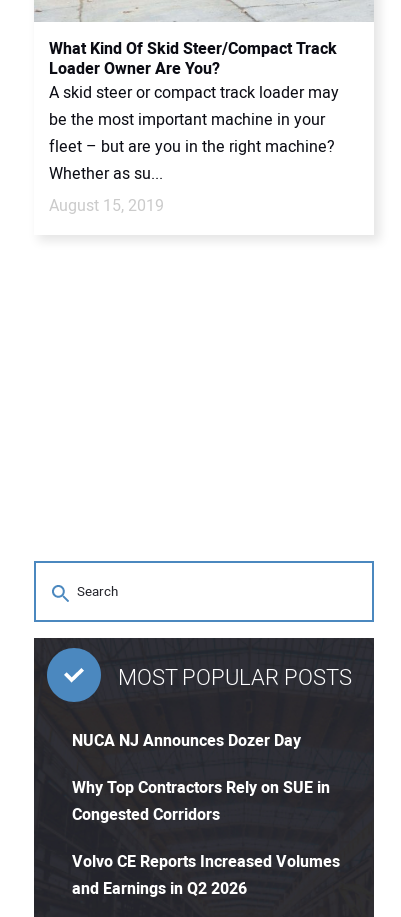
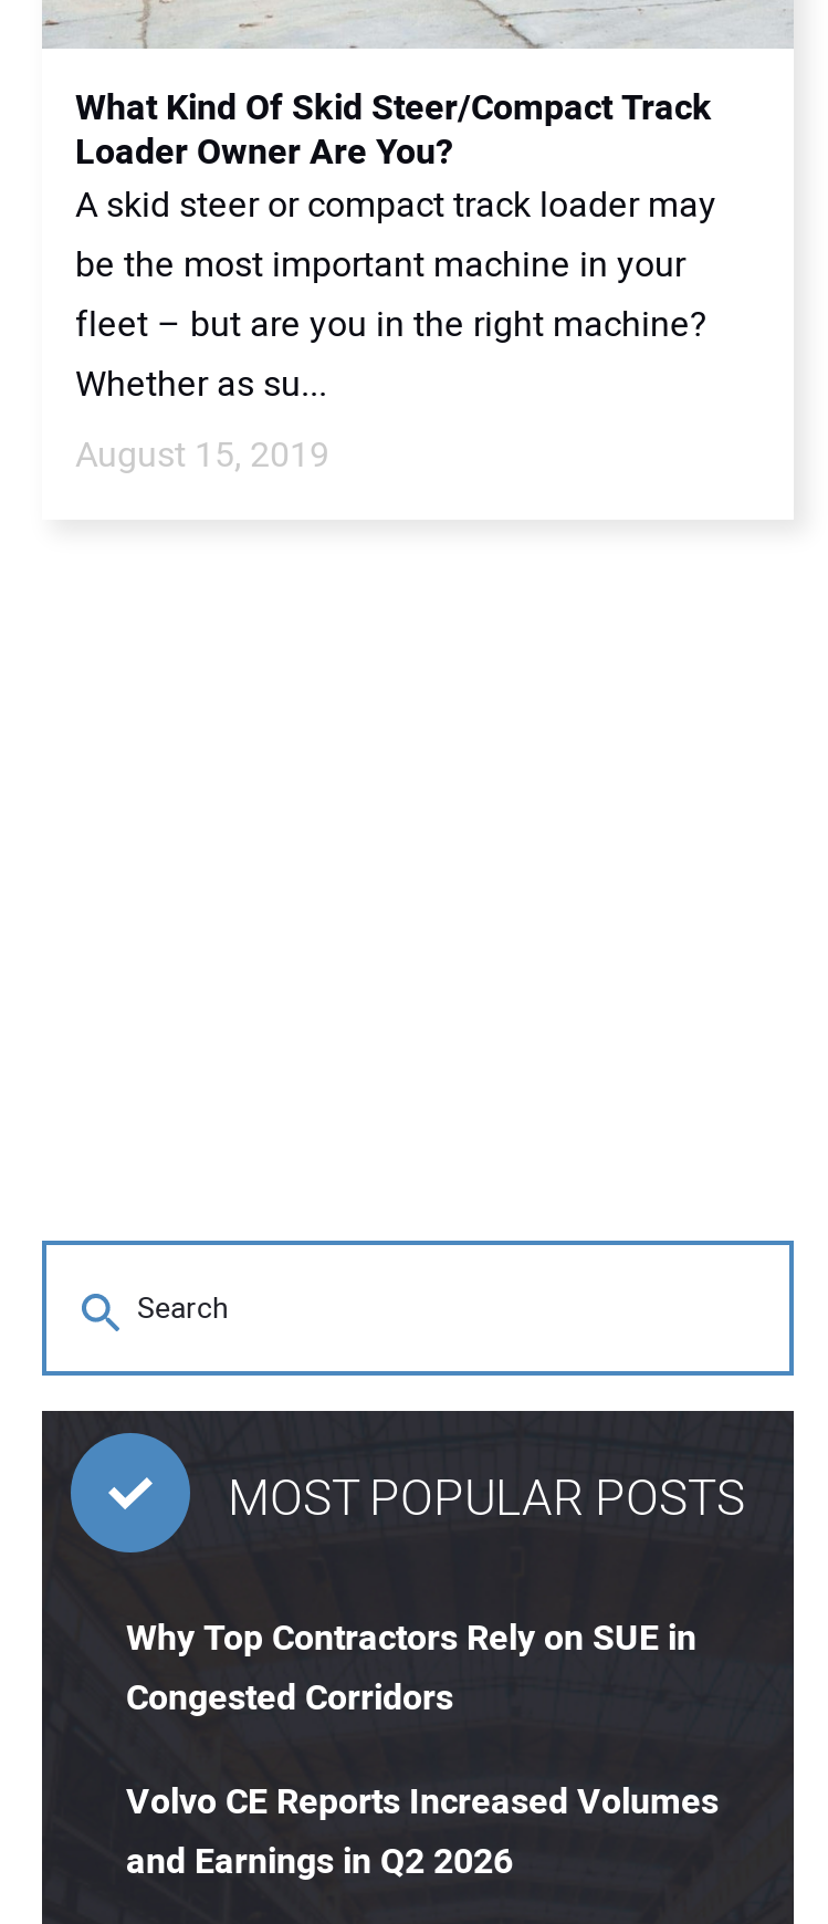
- NUCA NJ Announces Dozer Day
